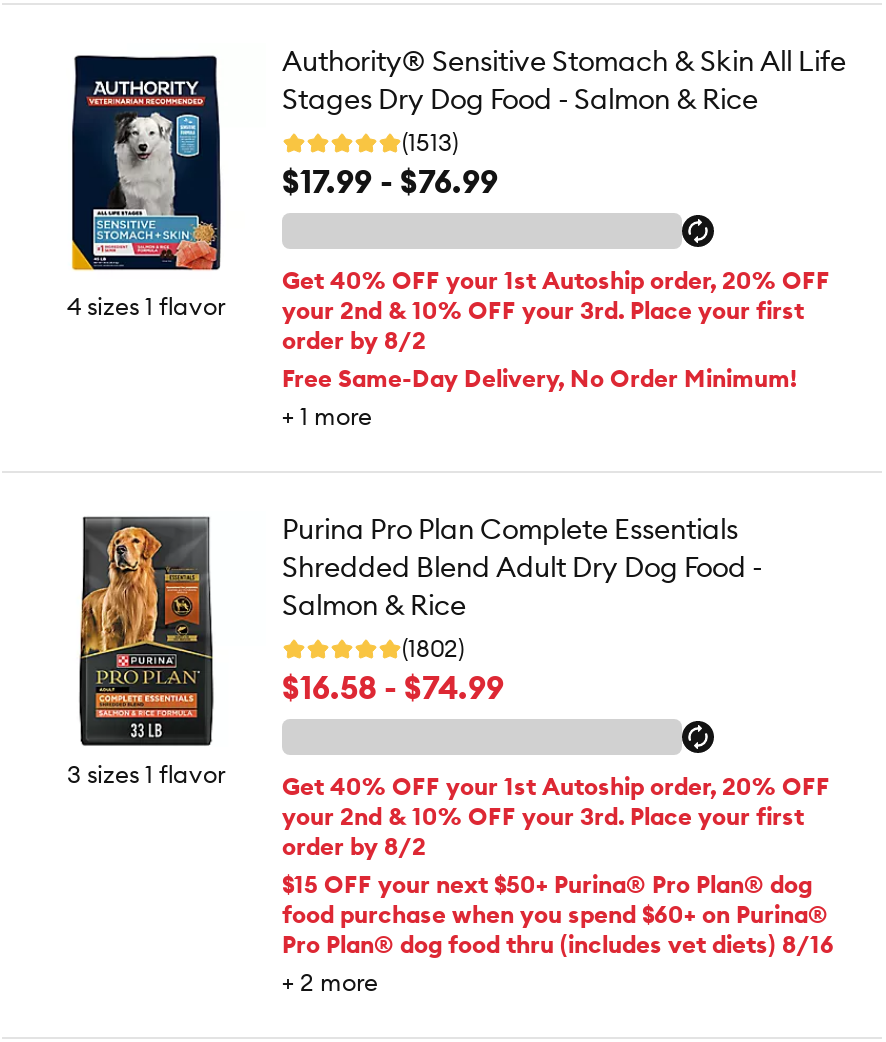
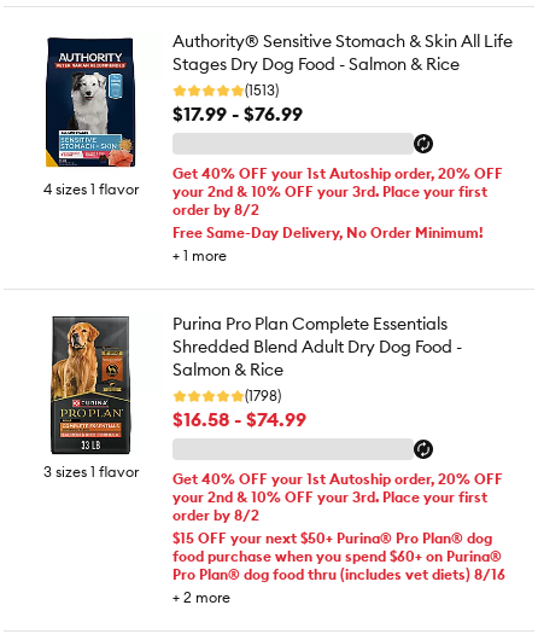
- (1802)
+ (1798)
